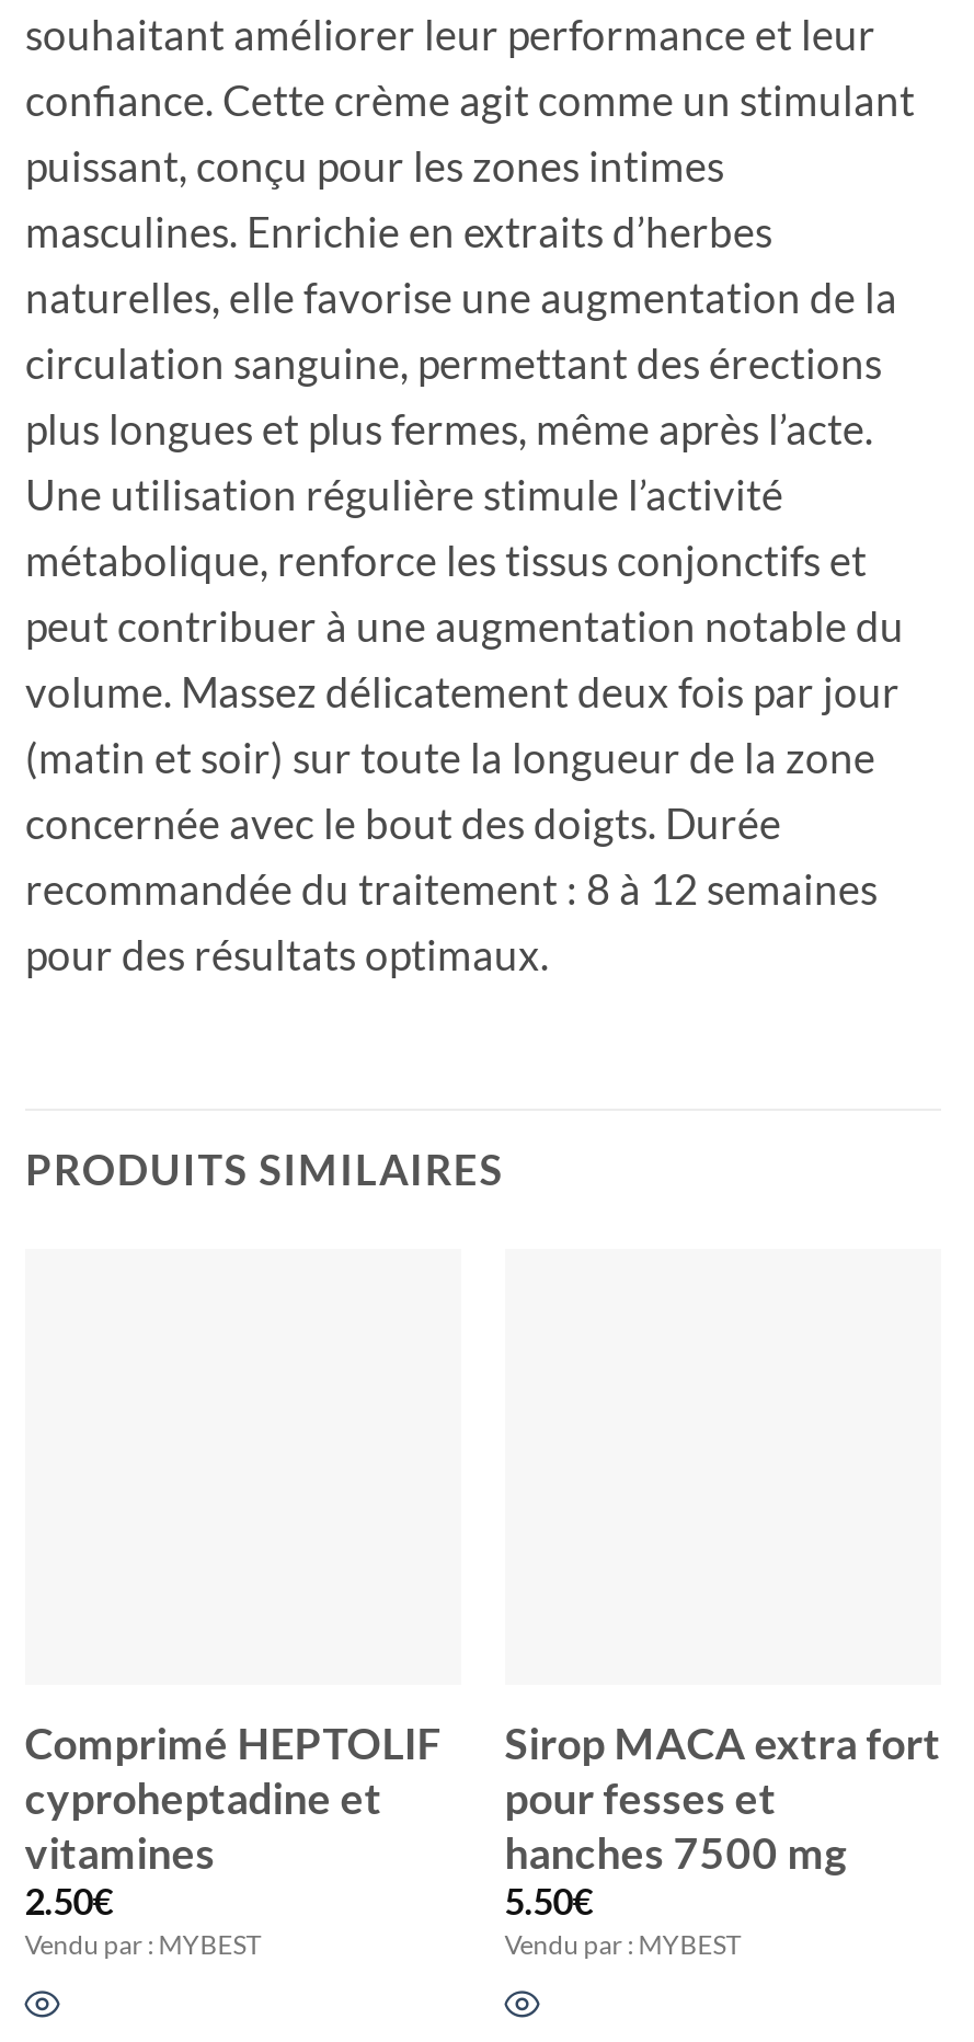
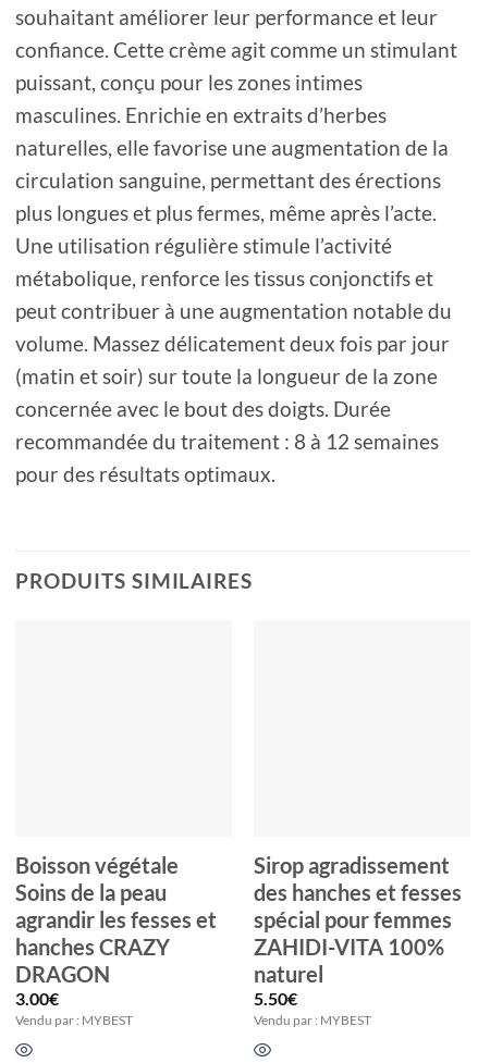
- Comprimé HEPTOLIF
- cyproheptadine et
- vitamines
- 2.50€
+ Boisson végétale
+ Soins de la peau
+ agrandir les fesses et
+ hanches CRAZY
+ DRAGON
+ 3.00€

- Sirop MACA extra fort
- pour fesses et
- hanches 7500 mg
+ Sirop agradissement
+ des hanches et fesses
+ spécial pour femmes
+ ZAHIDI-VITA 100%
+ naturel
